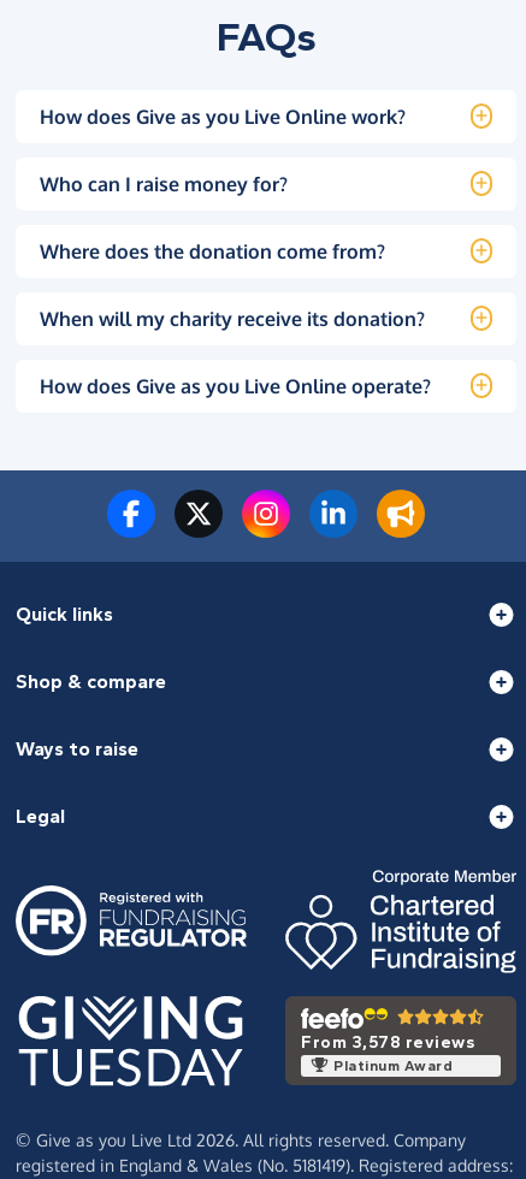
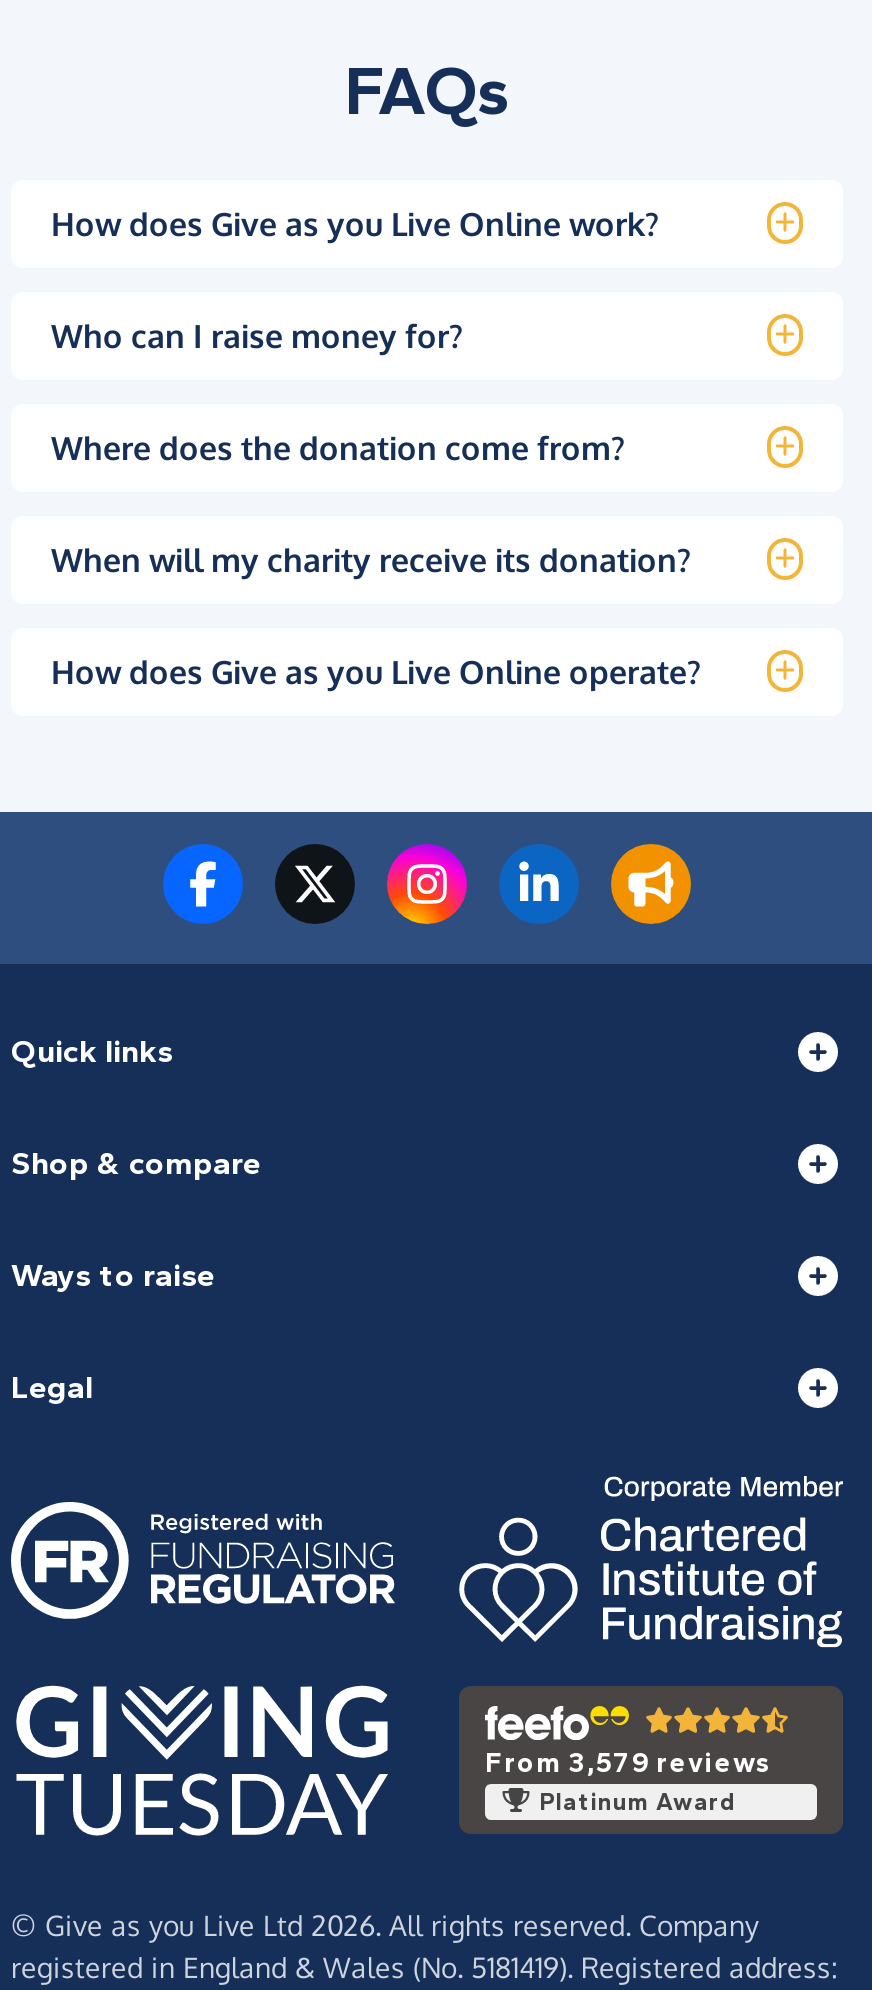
- From 3,578 reviews
+ From 3,579 reviews
